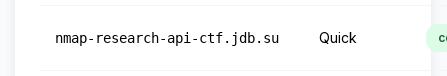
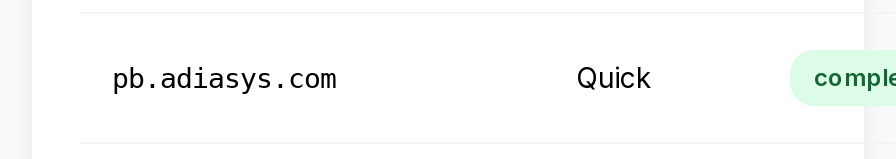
- nmap-research-api-ctf.jdb.su
+ pb.adiasys.com
